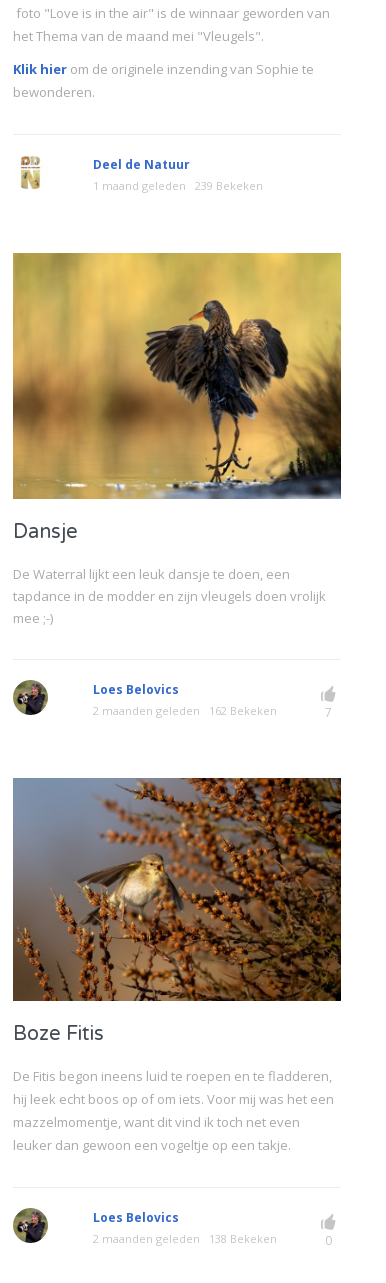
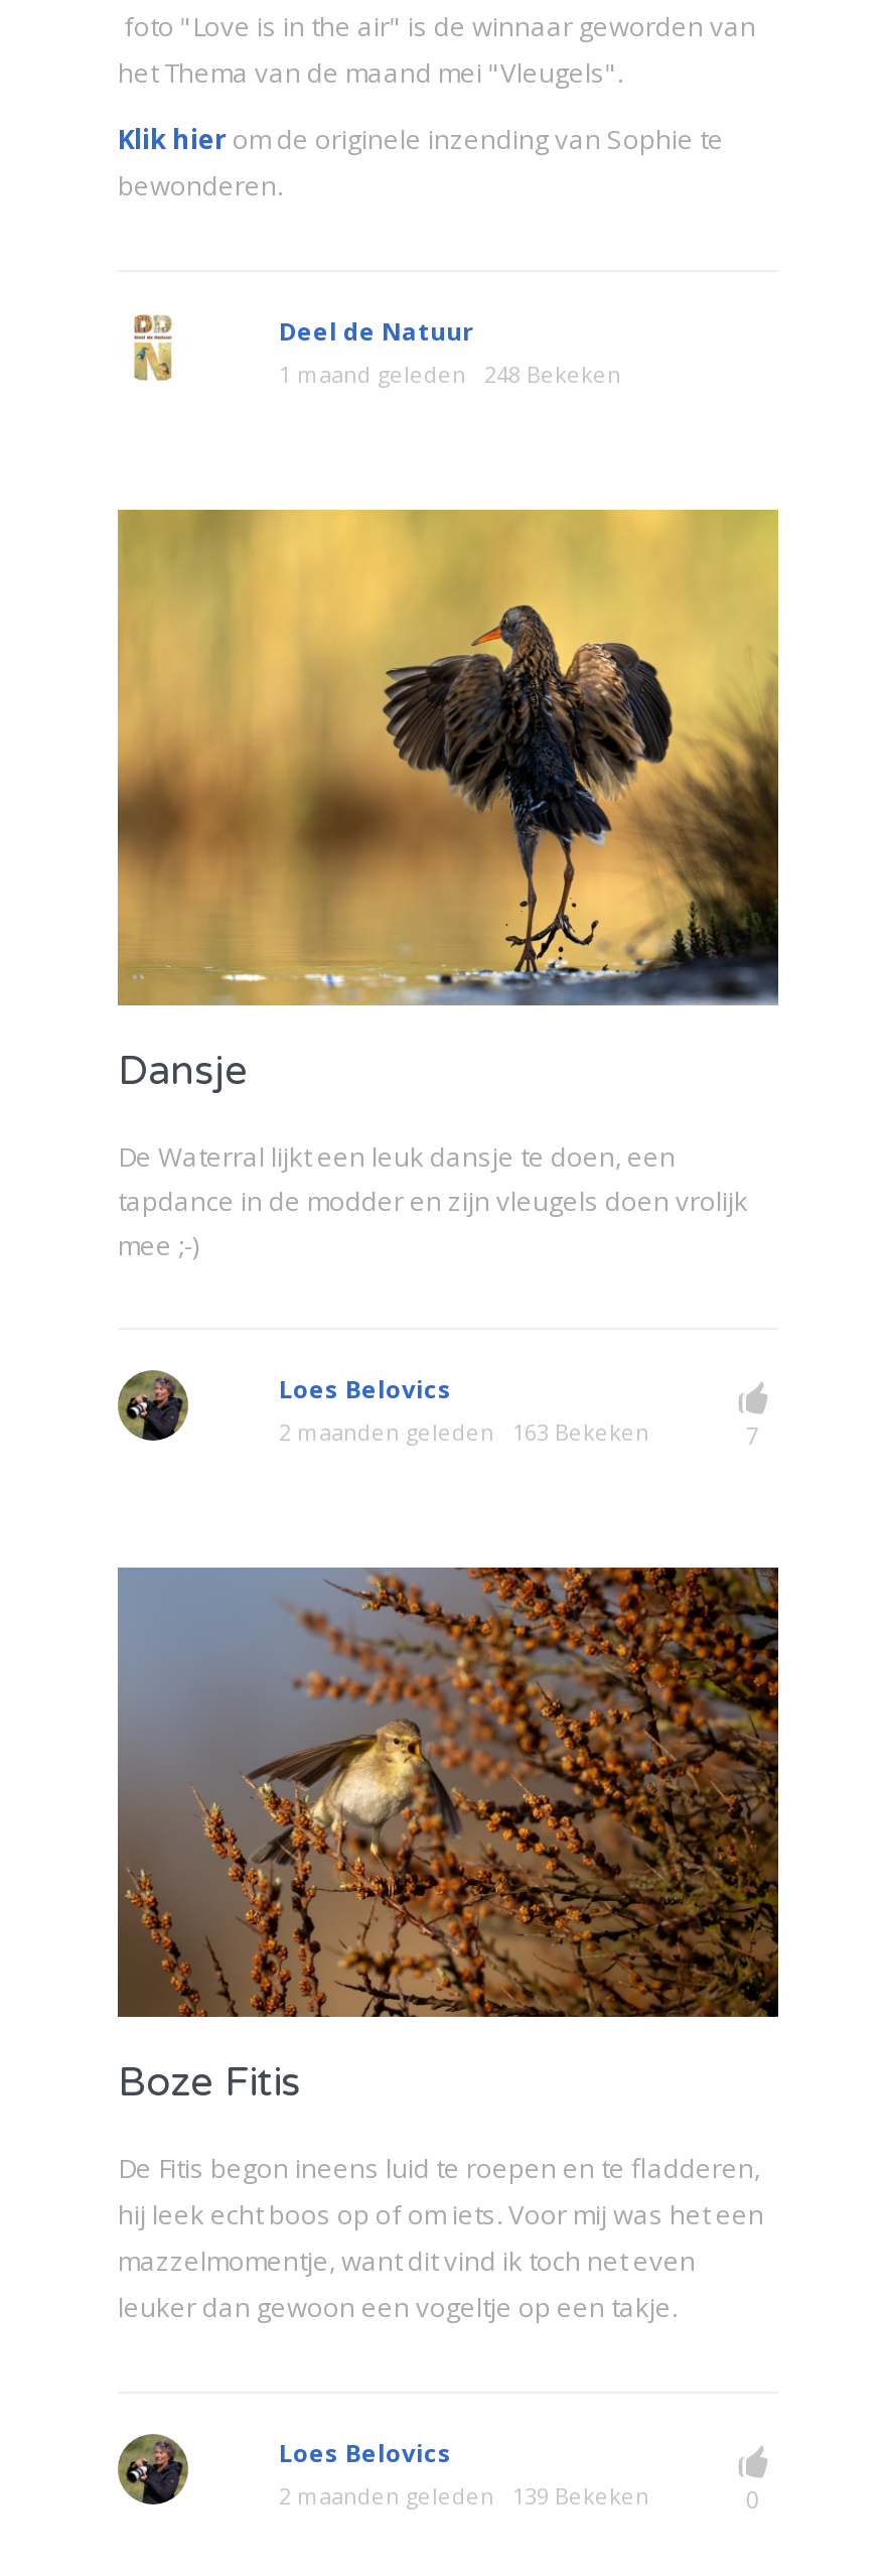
- 1 maand geleden 239 Bekeken
+ 1 maand geleden 248 Bekeken

- 2 maanden geleden 162 Bekeken
+ 2 maanden geleden 163 Bekeken

- 2 maanden geleden 138 Bekeken
+ 2 maanden geleden 139 Bekeken
